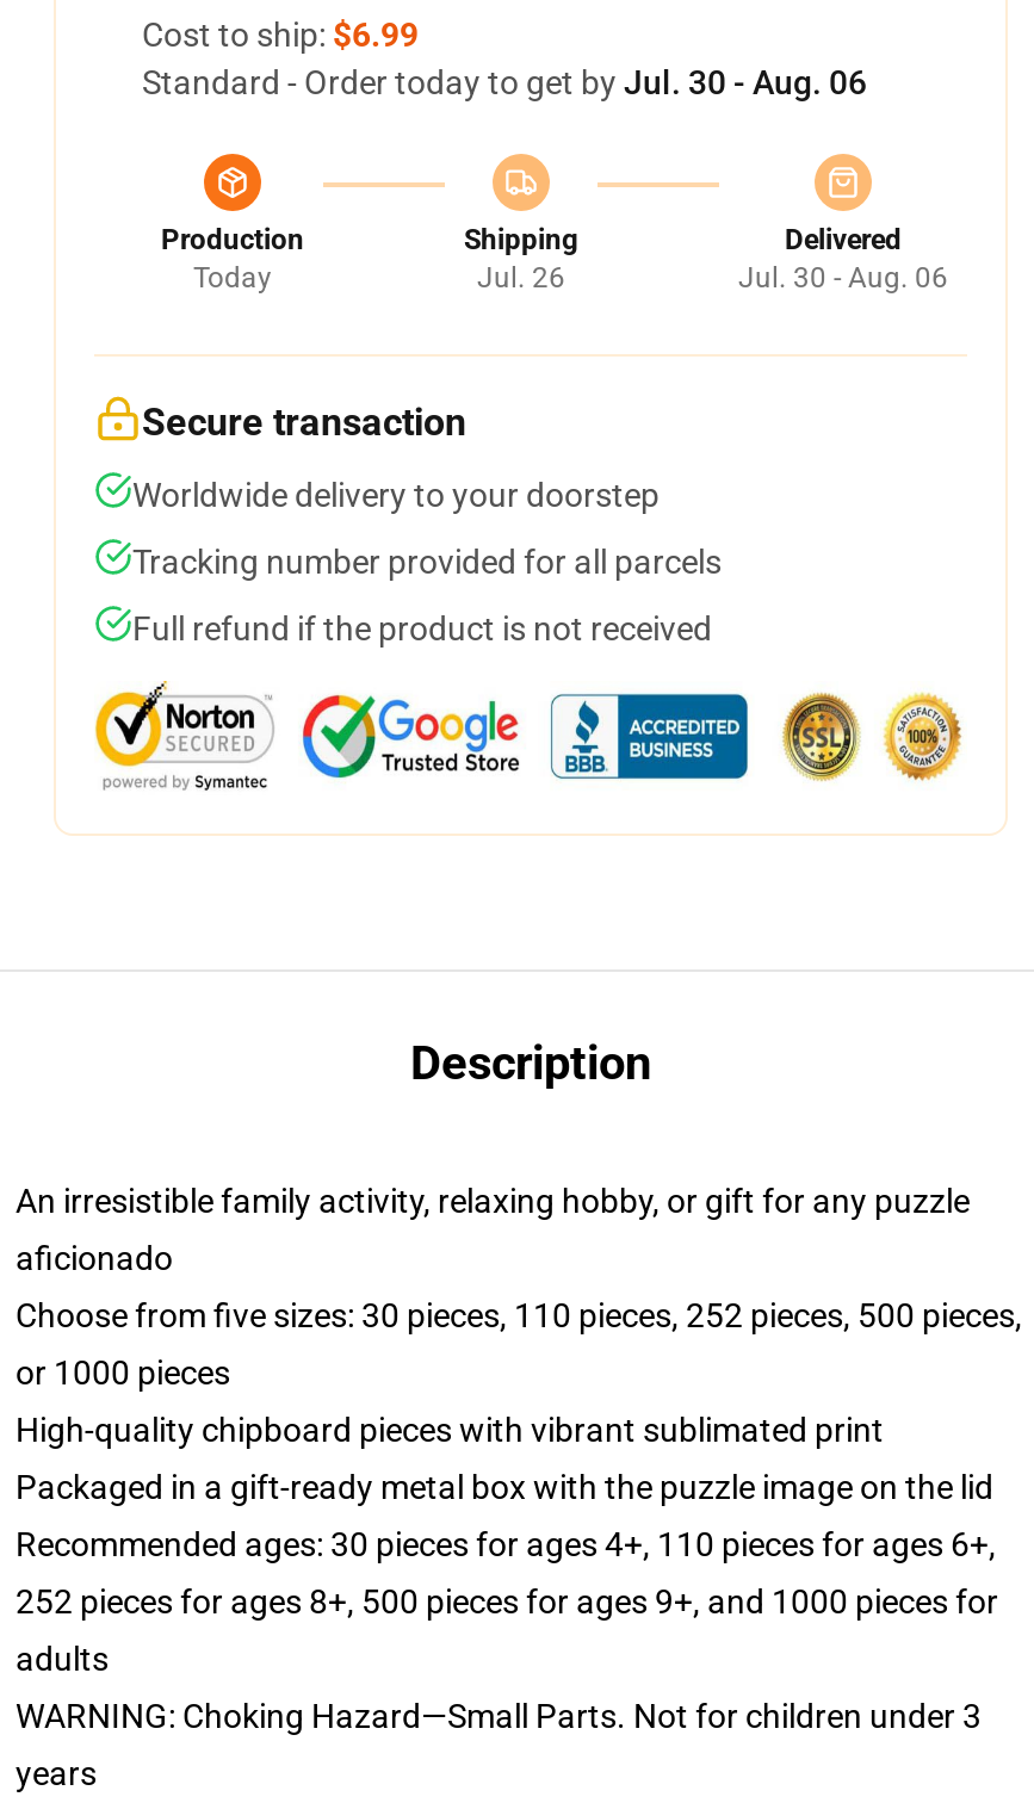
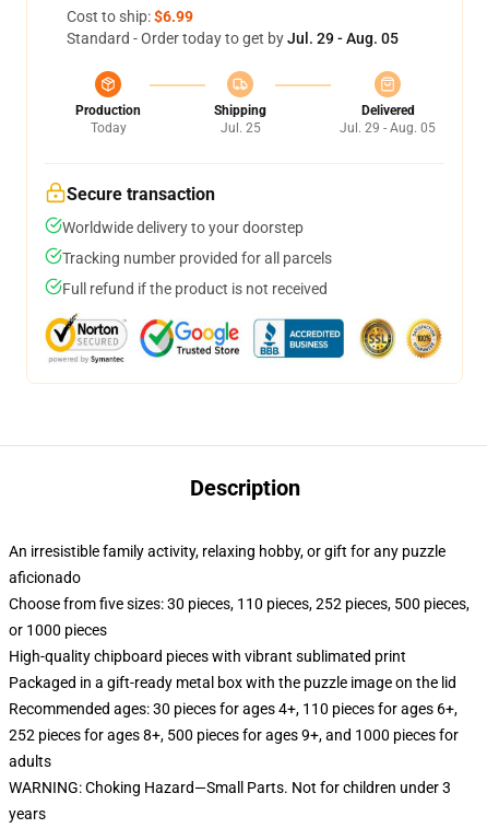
- Standard - Order today to get by Jul. 30 - Aug. 06
+ Standard - Order today to get by Jul. 29 - Aug. 05

- Jul. 26
+ Jul. 25

- Jul. 30 - Aug. 06
+ Jul. 29 - Aug. 05
